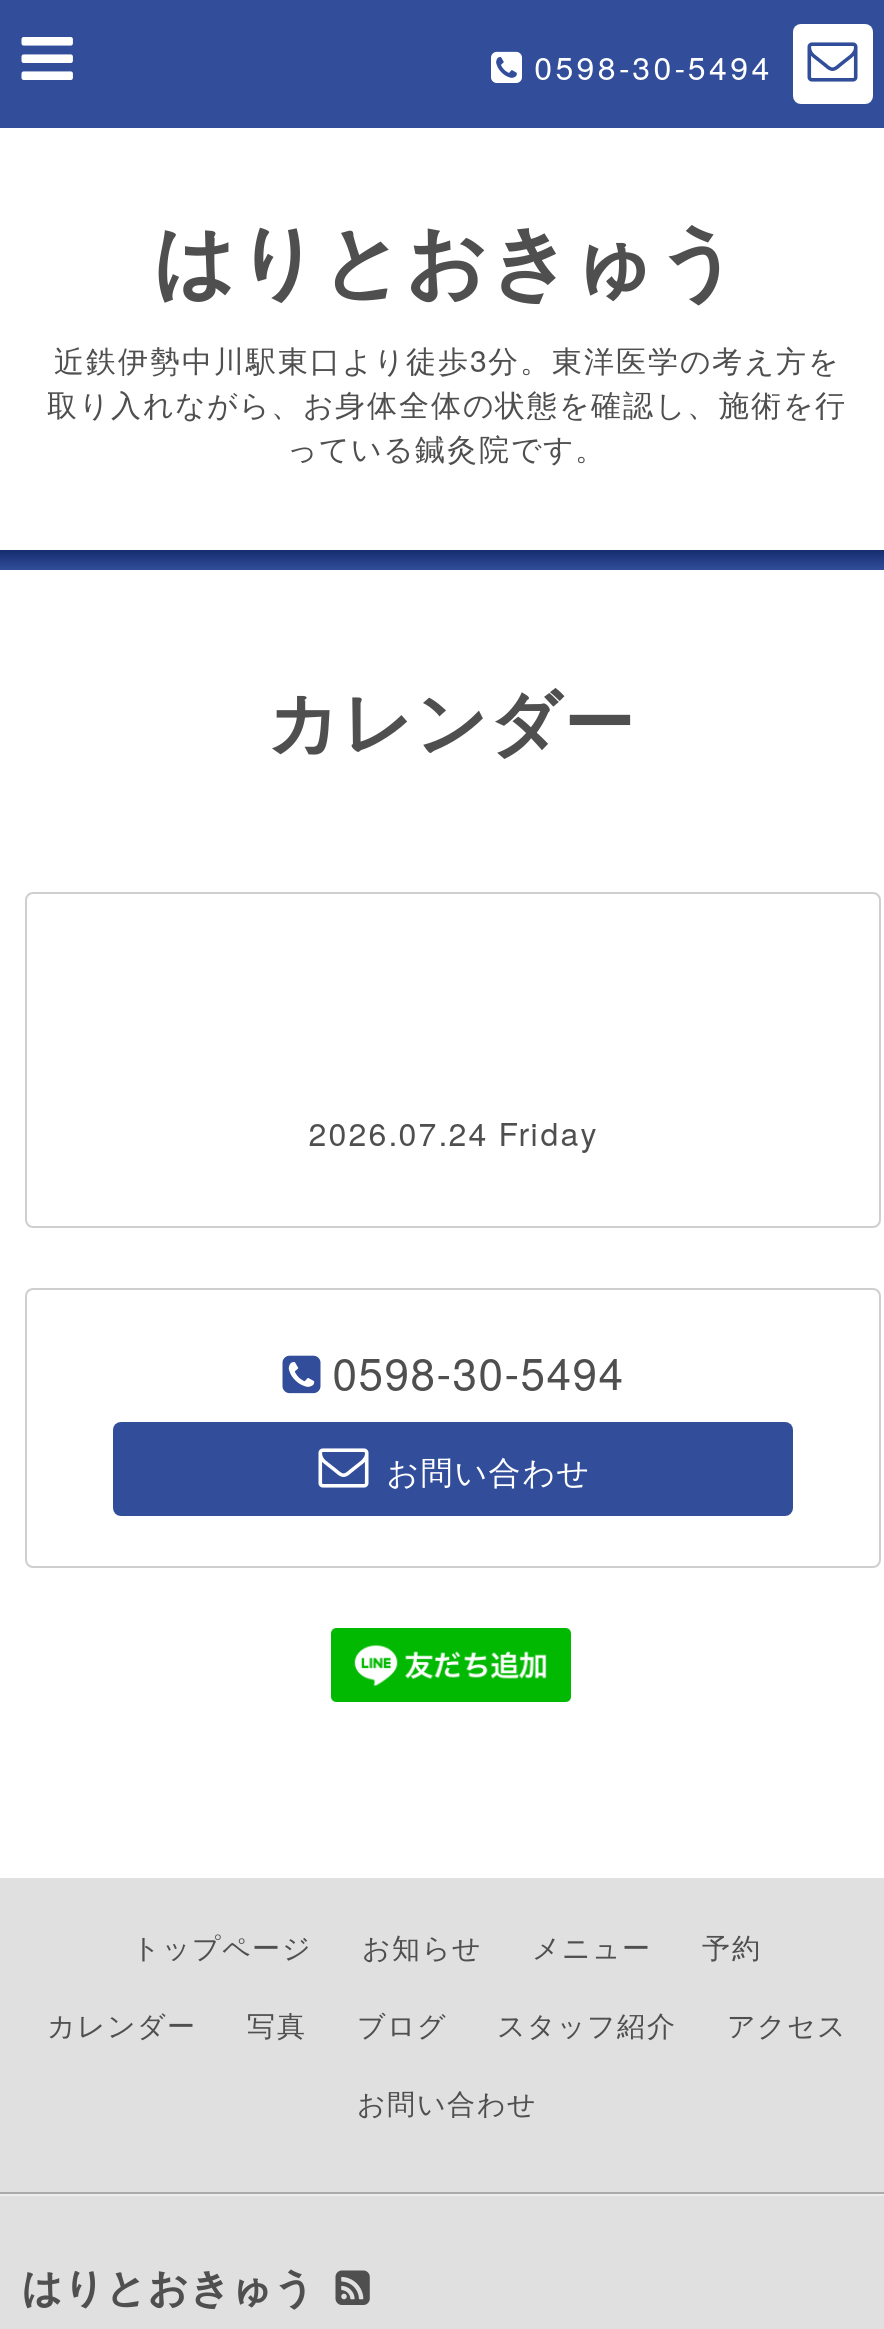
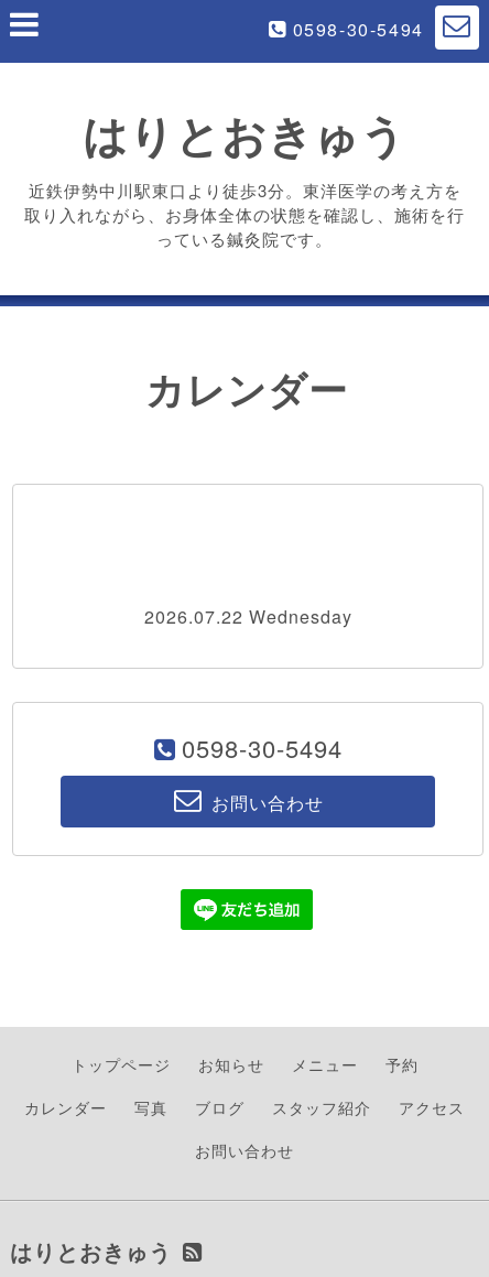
- 2026.07.24 Friday
+ 2026.07.22 Wednesday
